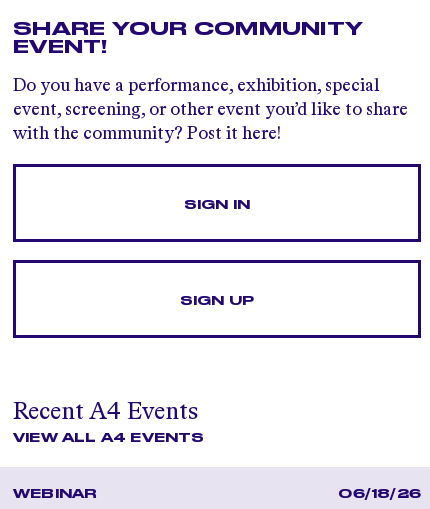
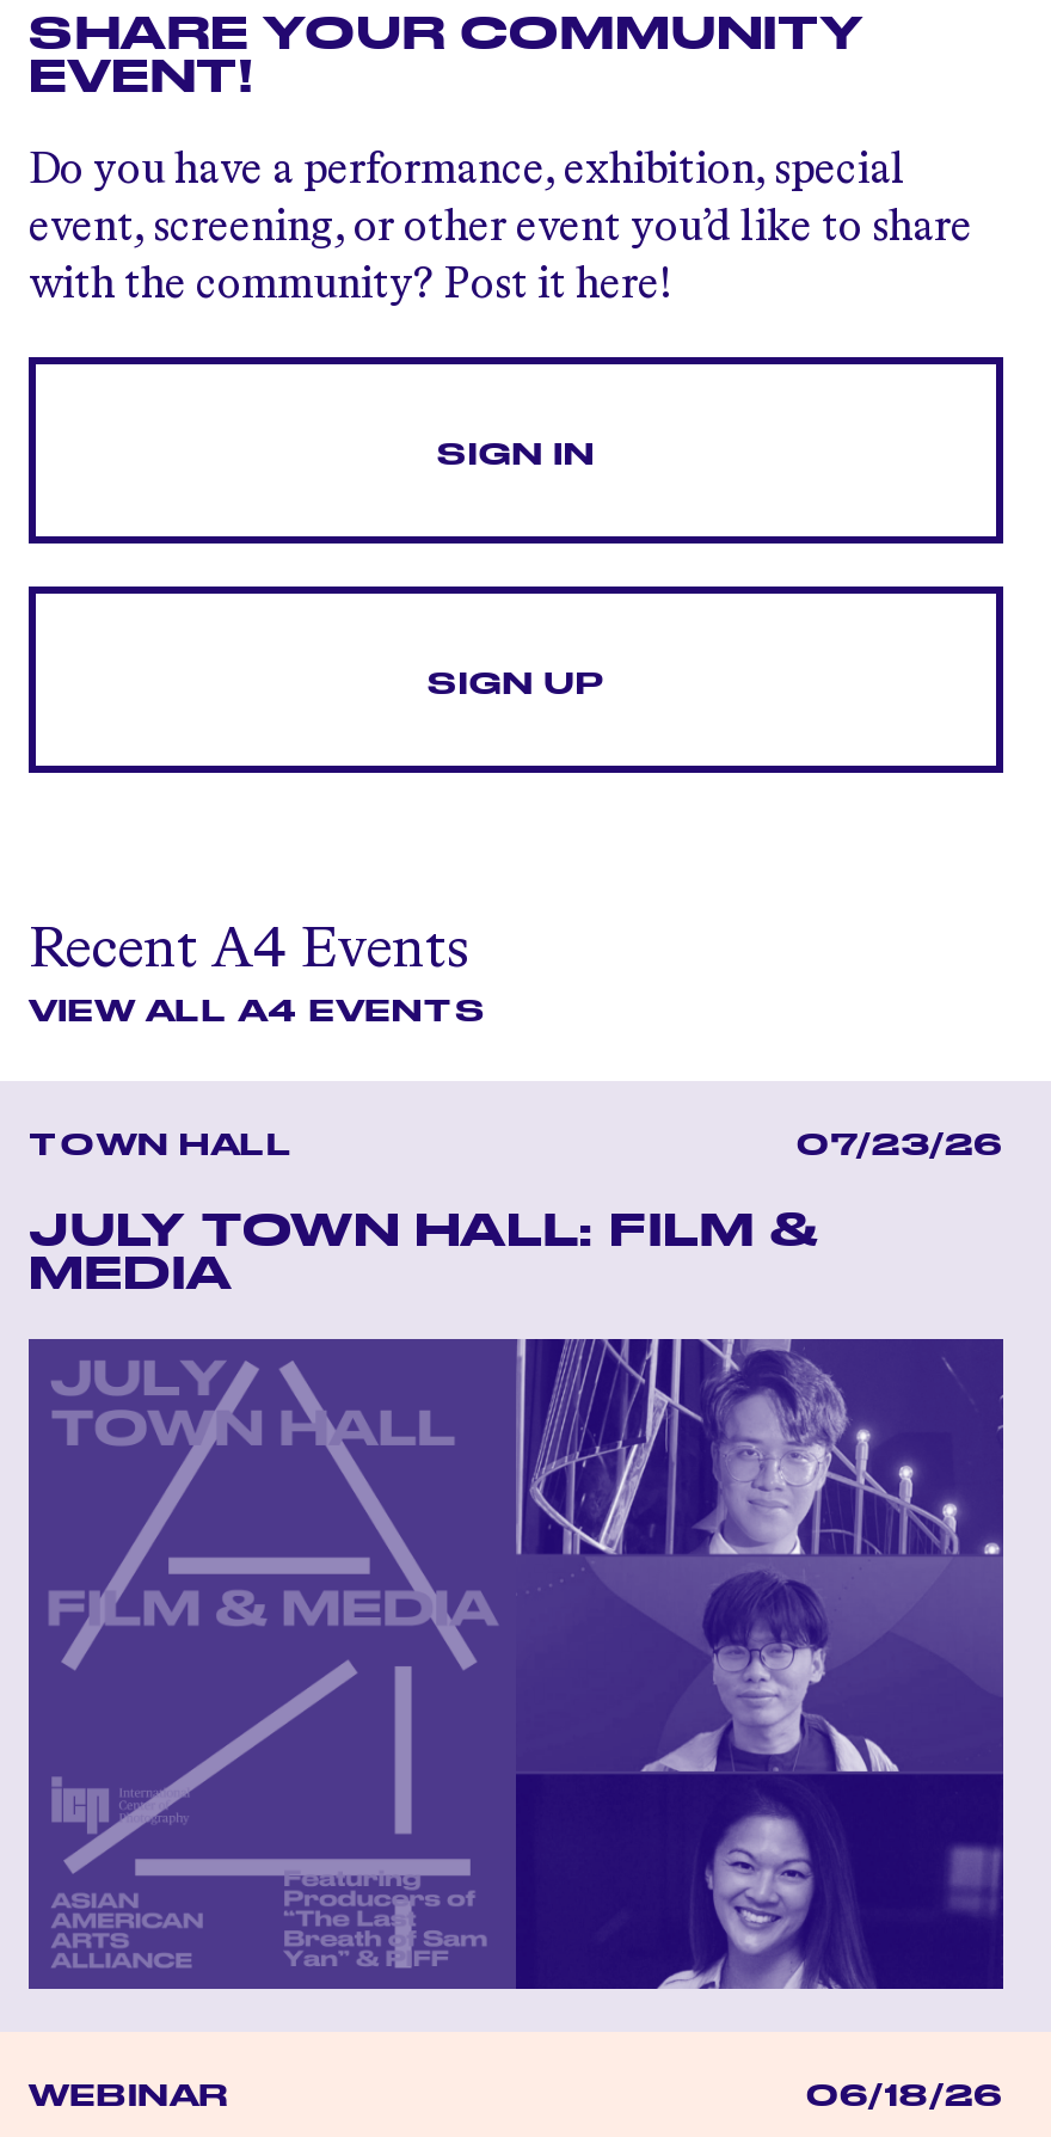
+ [image]

+ TOWN HALL
+ 07/23/26
+ JULY TOWN HALL: FILM &
+ MEDIA
